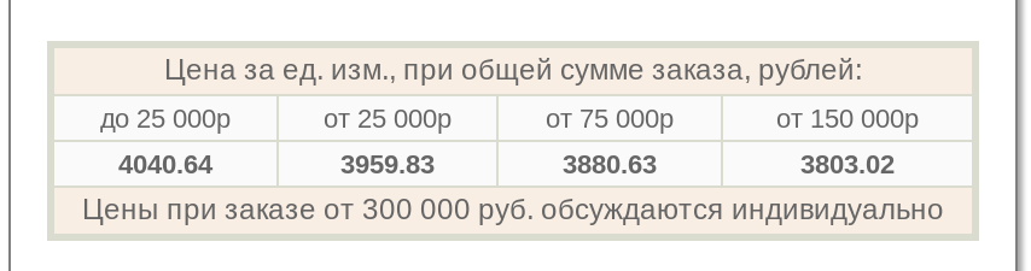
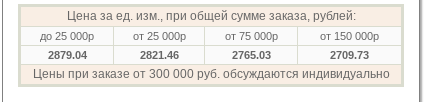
- 4040.64
+ 2879.04

- 3959.83
+ 2821.46

- 3880.63
+ 2765.03

- 3803.02
+ 2709.73
